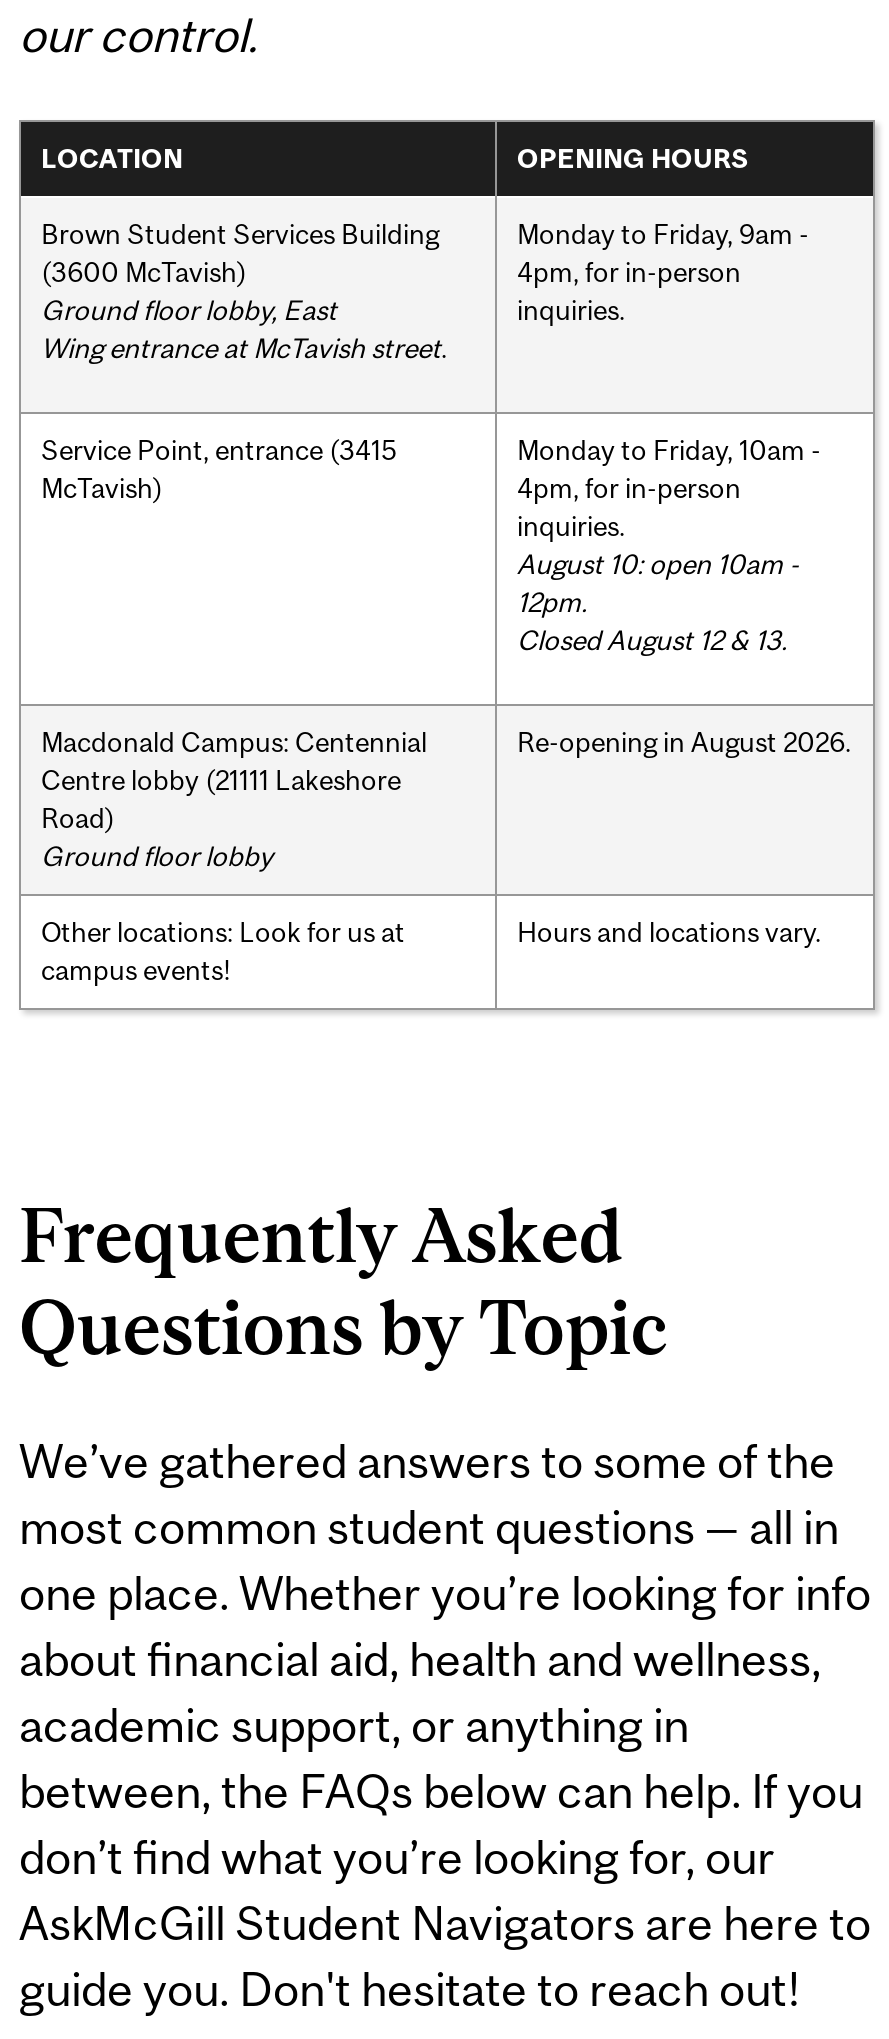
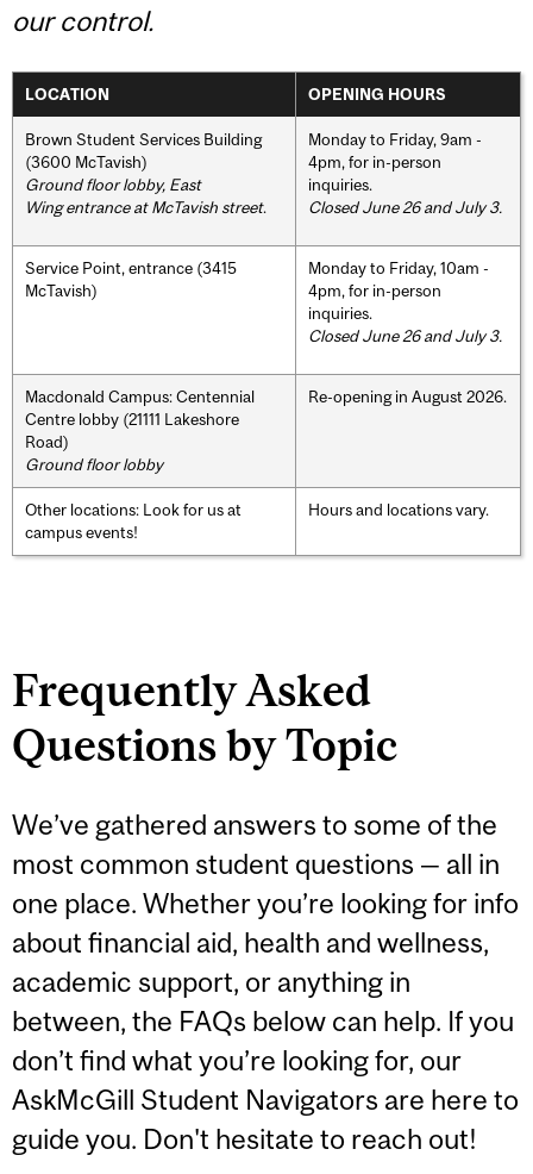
+ Closed June 26 and July 3.

- August 10: open 10am -
- 12pm.
- Closed August 12 & 13.
+ Closed June 26 and July 3.
